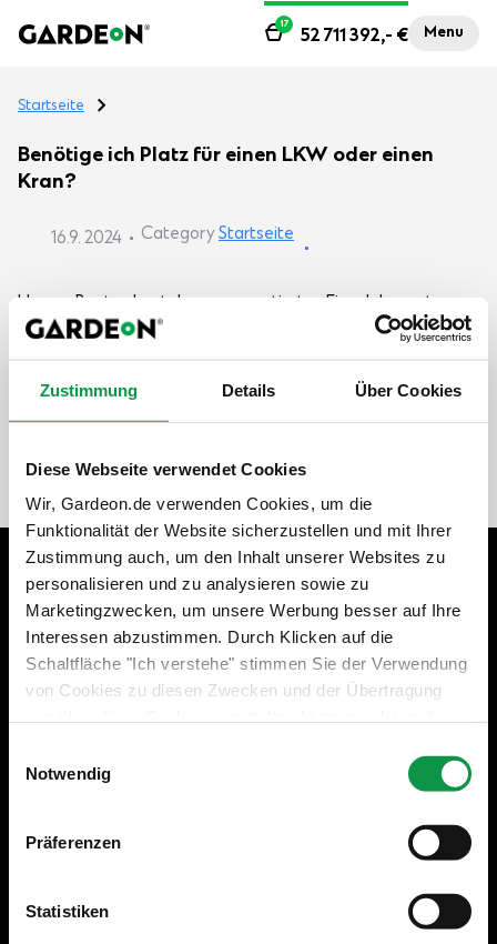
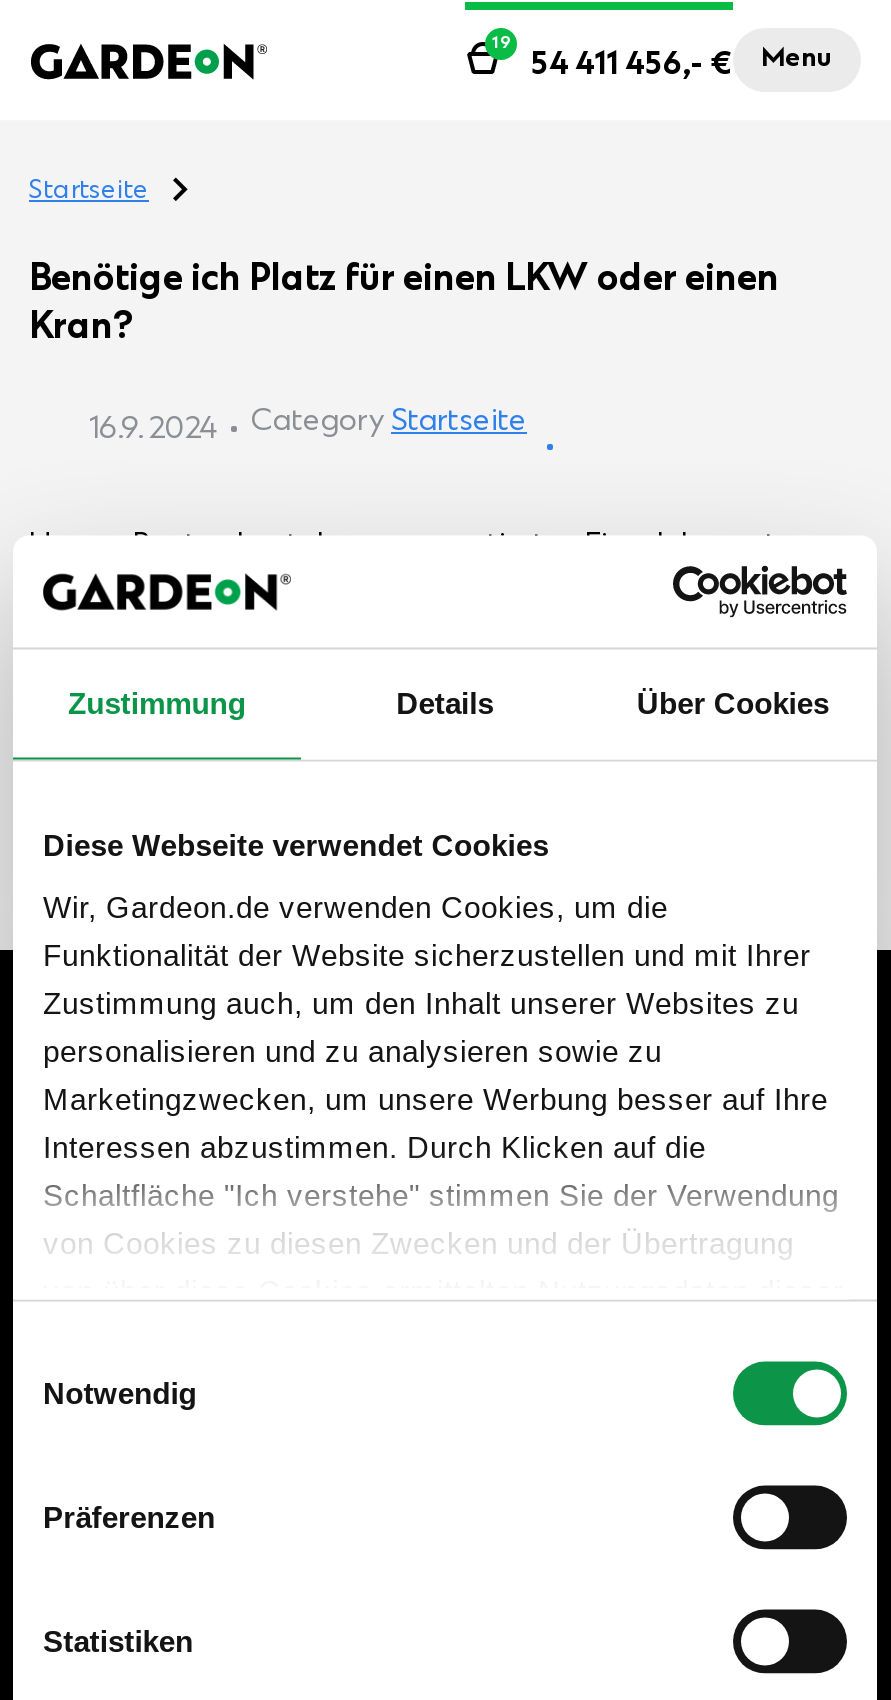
- 17
+ 19

- 52 711 392,- € Menu
+ 54 411 456,- € Menu
